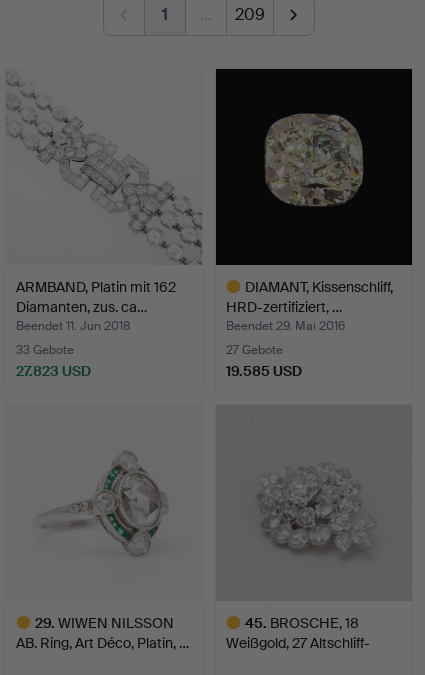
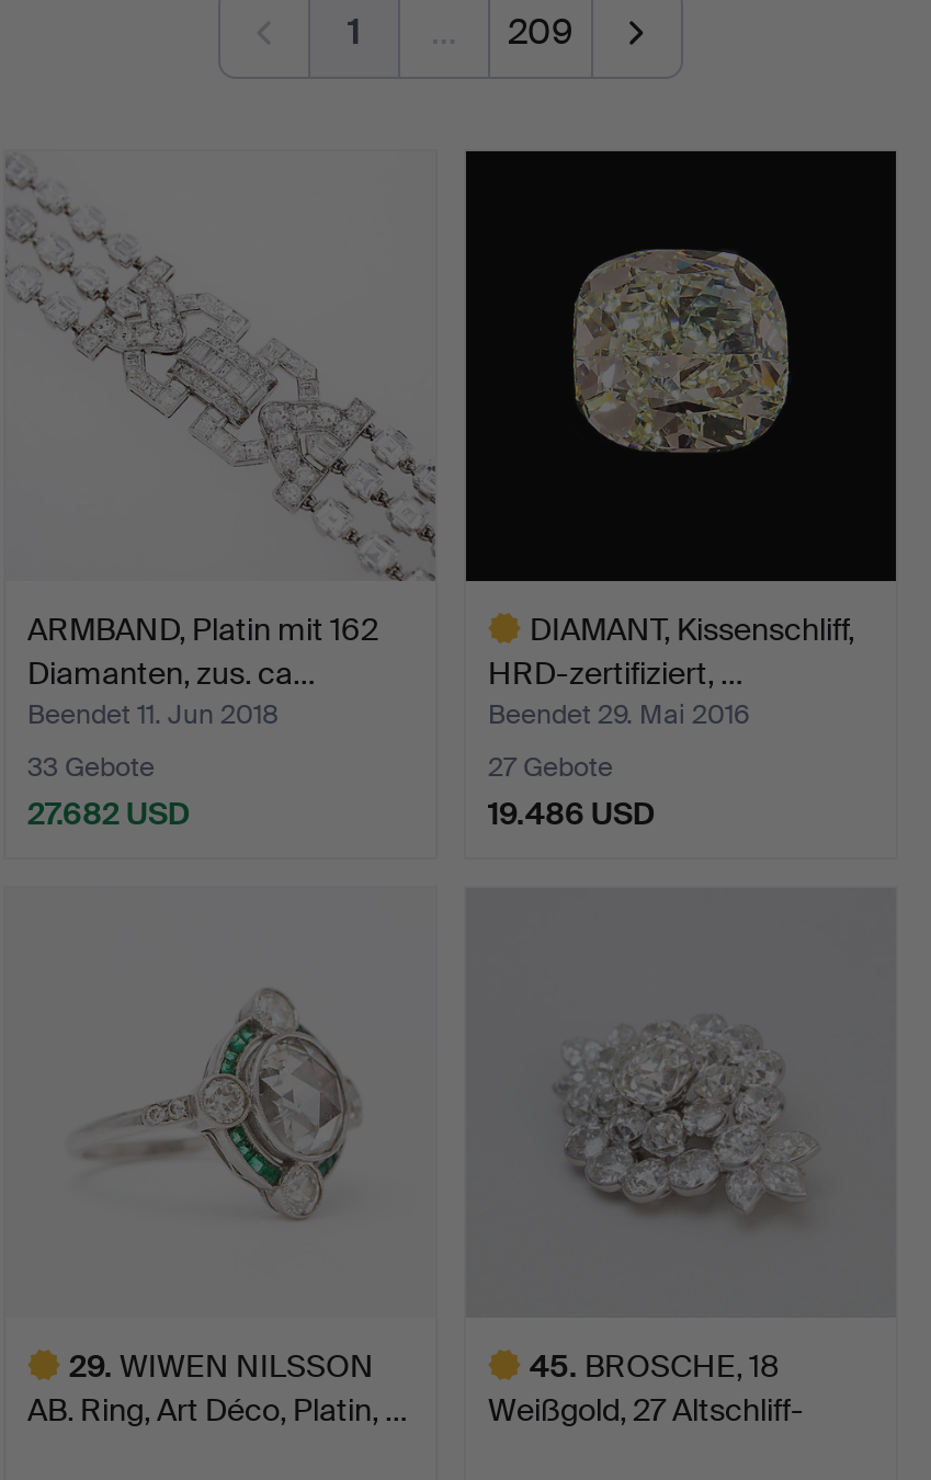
- 27.823 USD
+ 27.682 USD

- 19.585 USD
+ 19.486 USD
